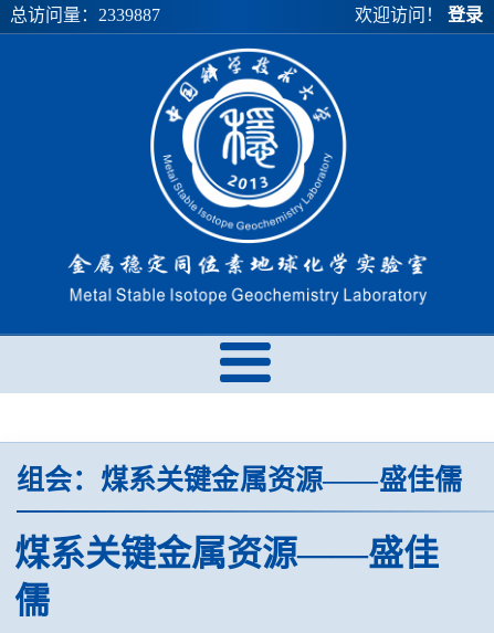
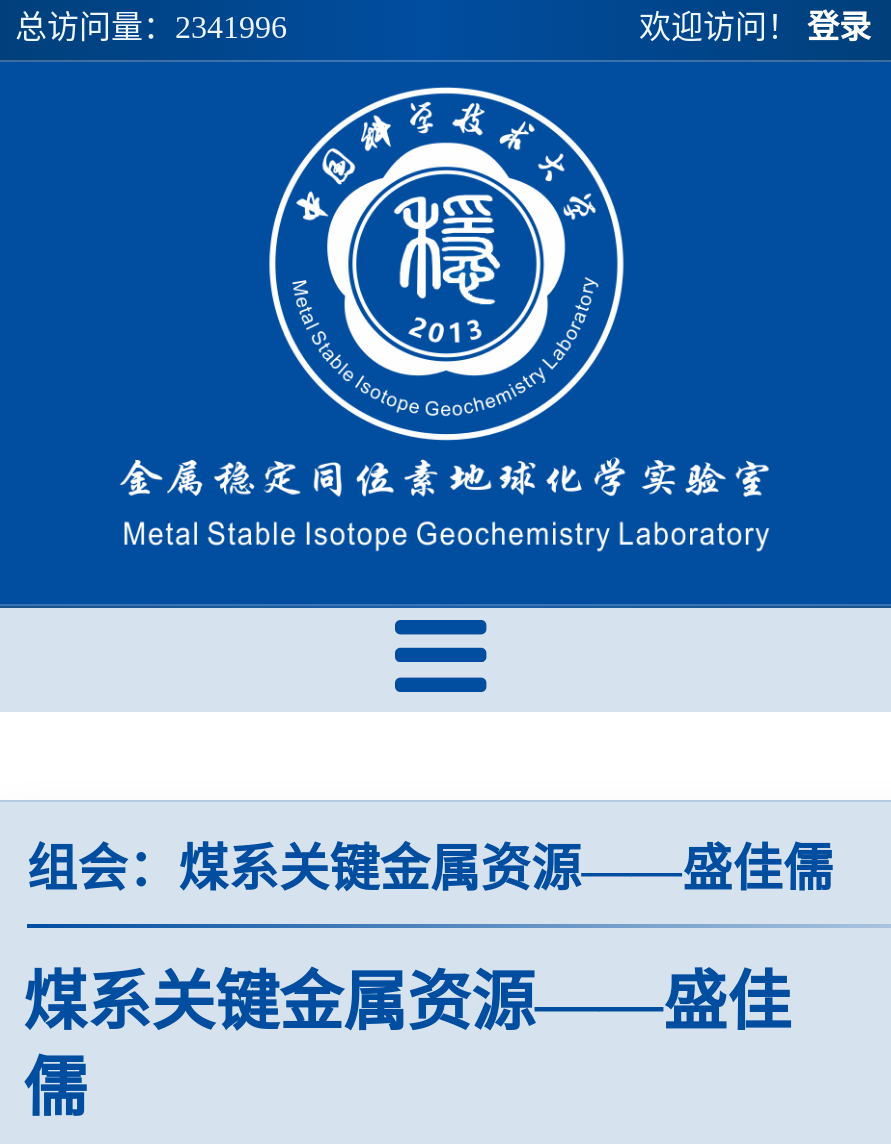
- 总访问量：2339887
+ 总访问量：2341996
